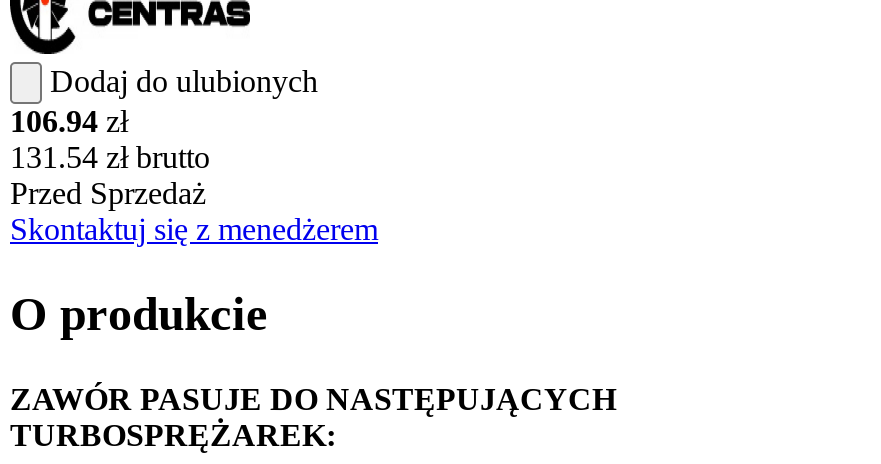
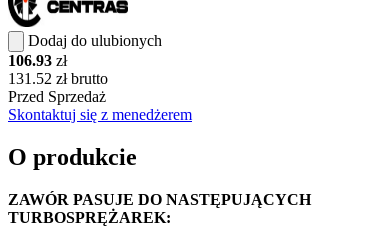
- 106.94 zł
+ 106.93 zł

- 131.54 zł brutto
+ 131.52 zł brutto
